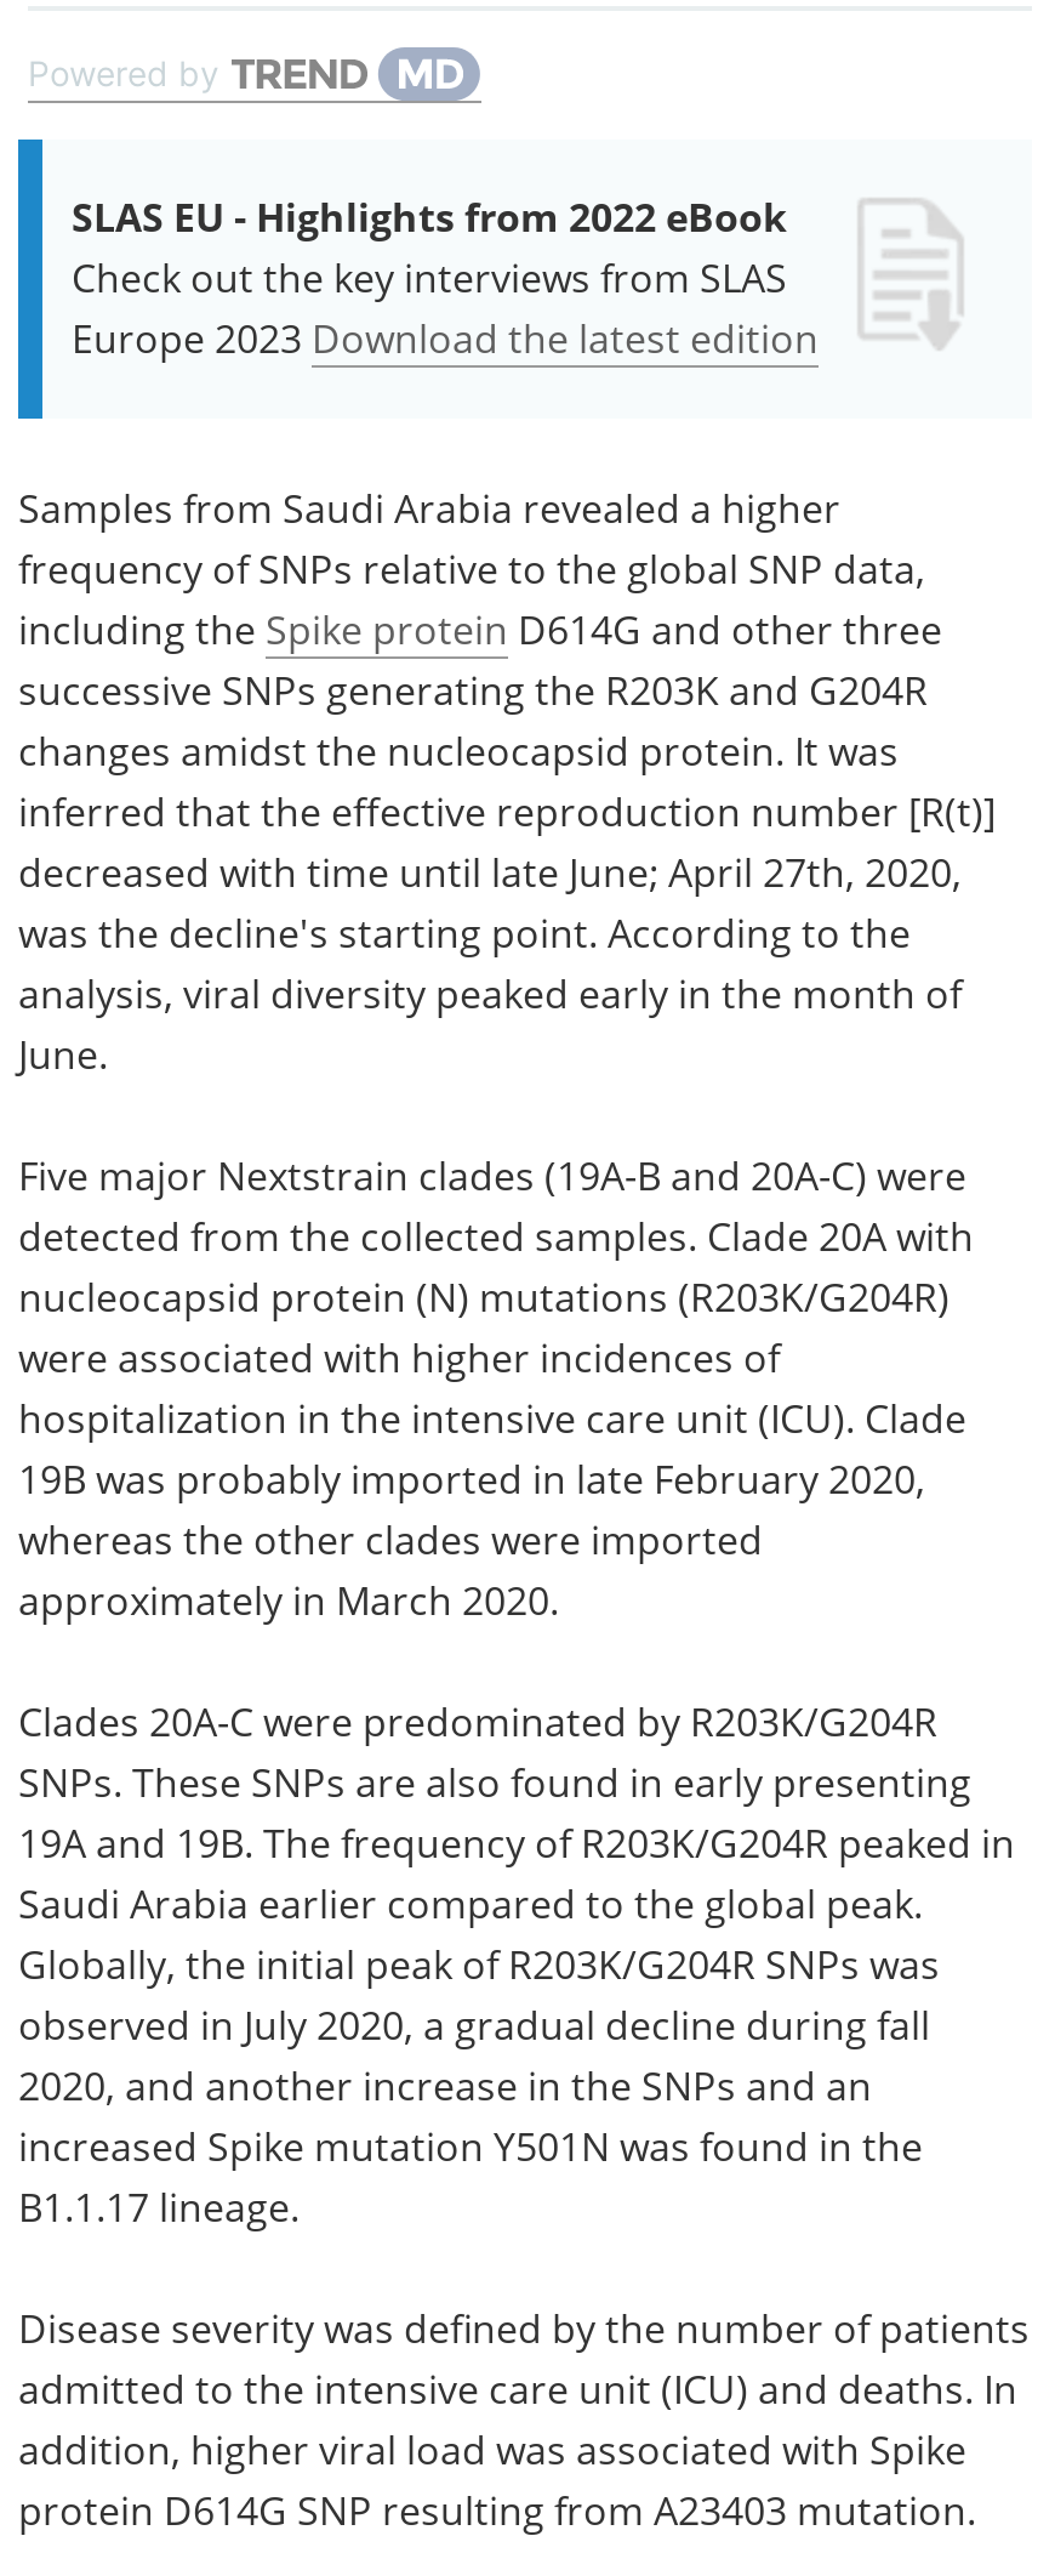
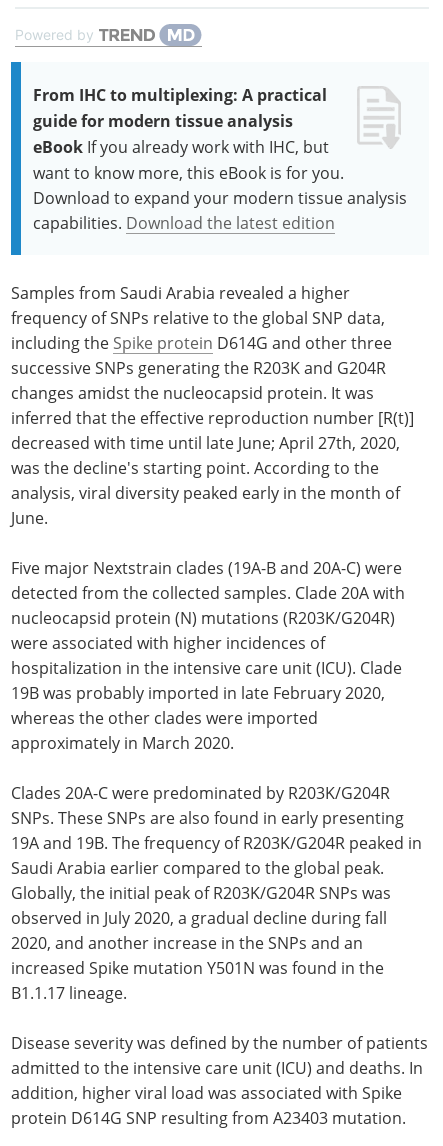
- SLAS EU - Highlights from 2022 eBook
- Check out the key interviews from SLAS
- Europe 2023 Download the latest edition
+ From IHC to multiplexing: A practical
+ guide for modern tissue analysis
+ eBook If you already work with IHC, but
+ want to know more, this eBook is for you.
+ Download to expand your modern tissue analysis
+ capabilities. Download the latest edition
